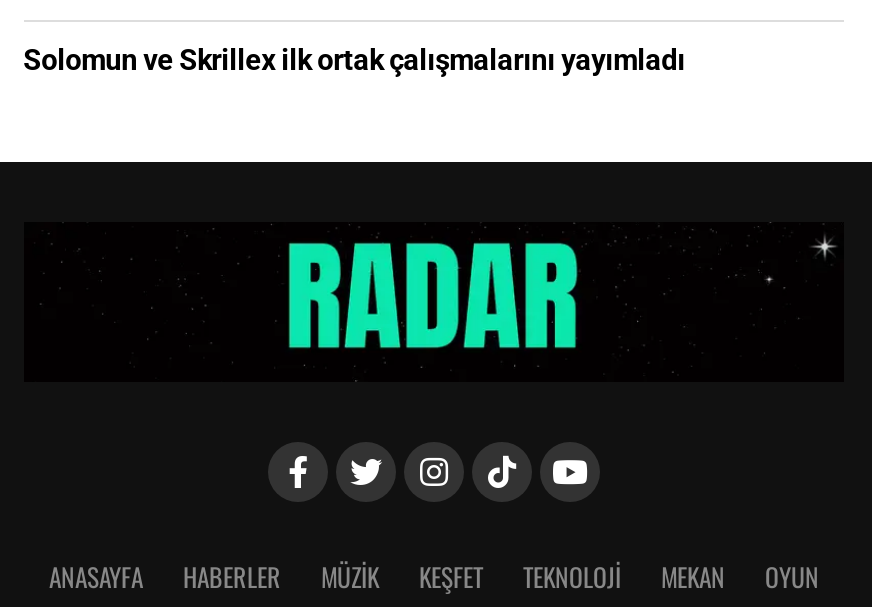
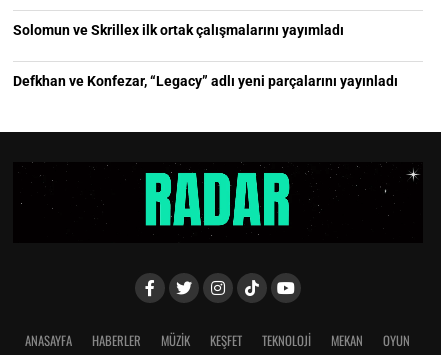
+ Defkhan ve Konfezar, “Legacy” adlı yeni parçalarını yayınladı
